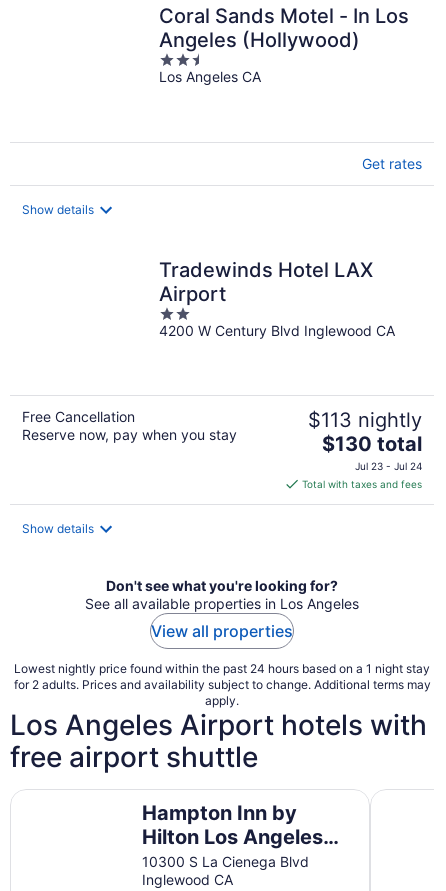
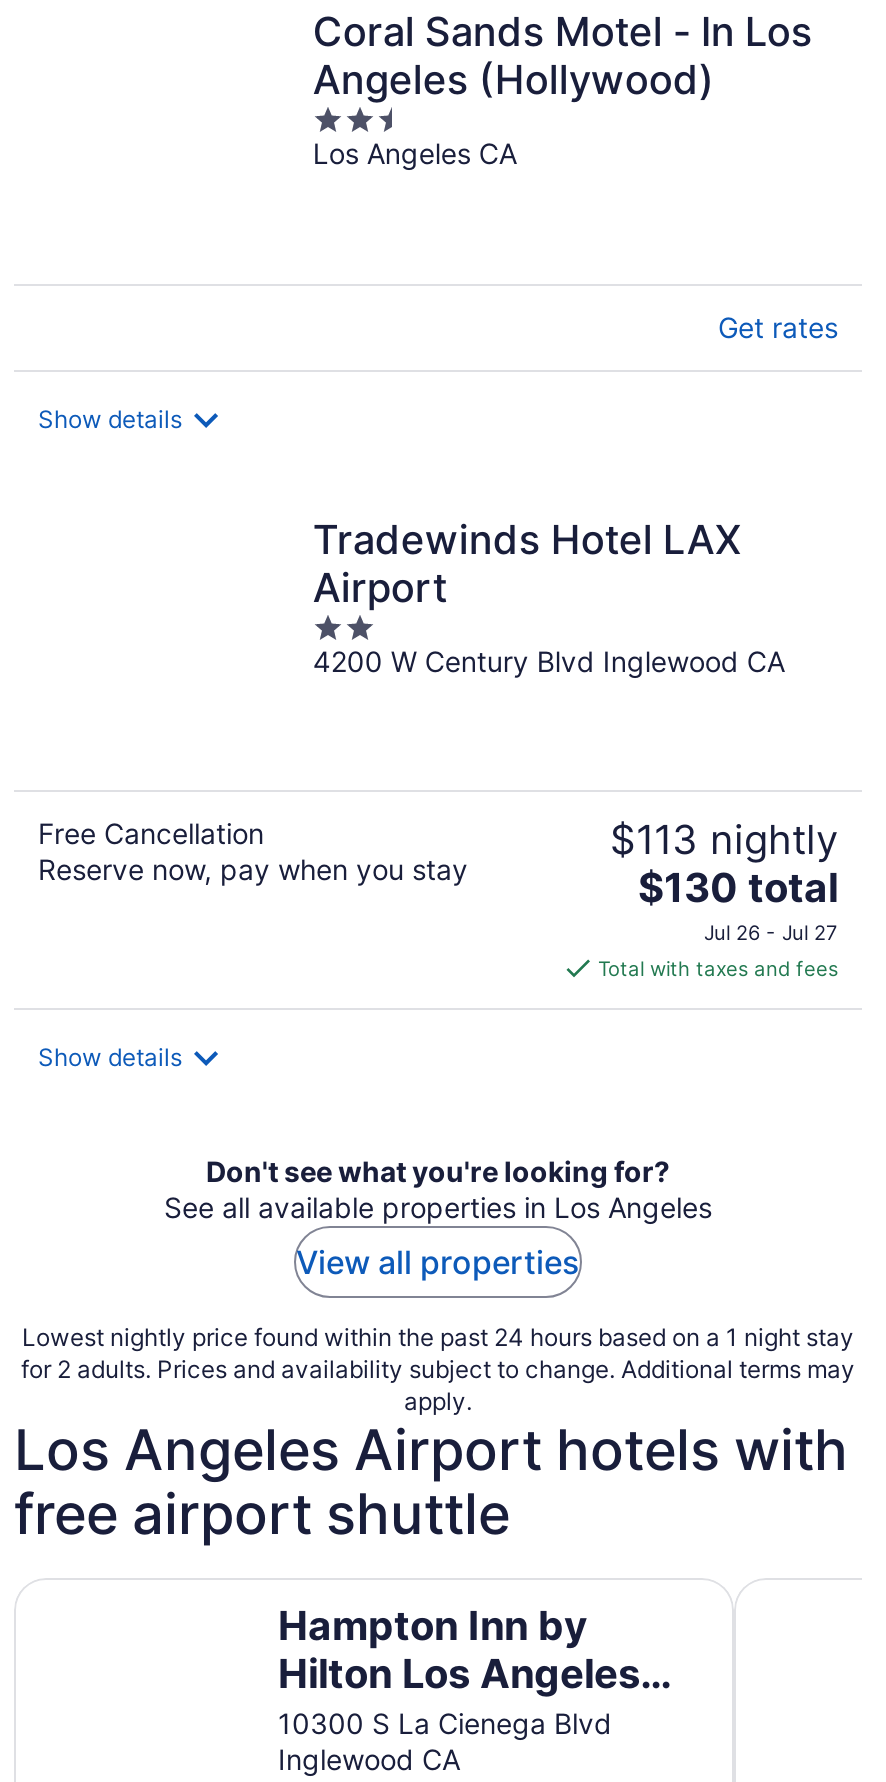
- Jul 23 - Jul 24
+ Jul 26 - Jul 27
